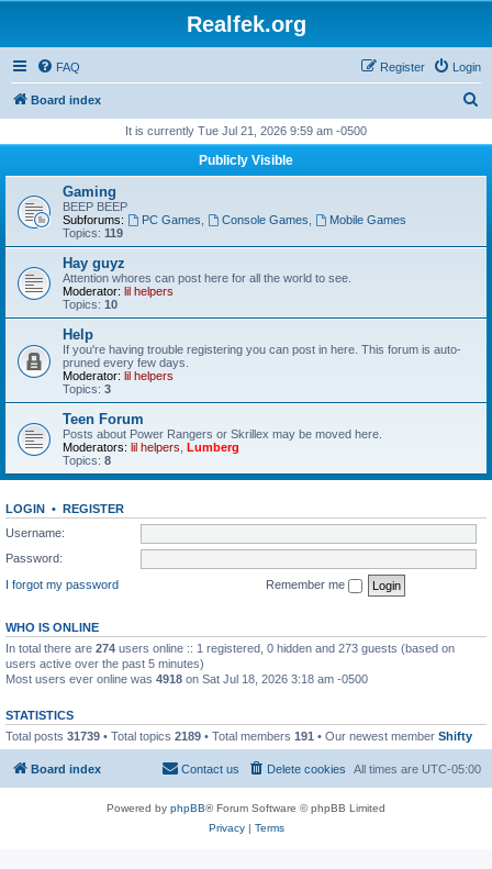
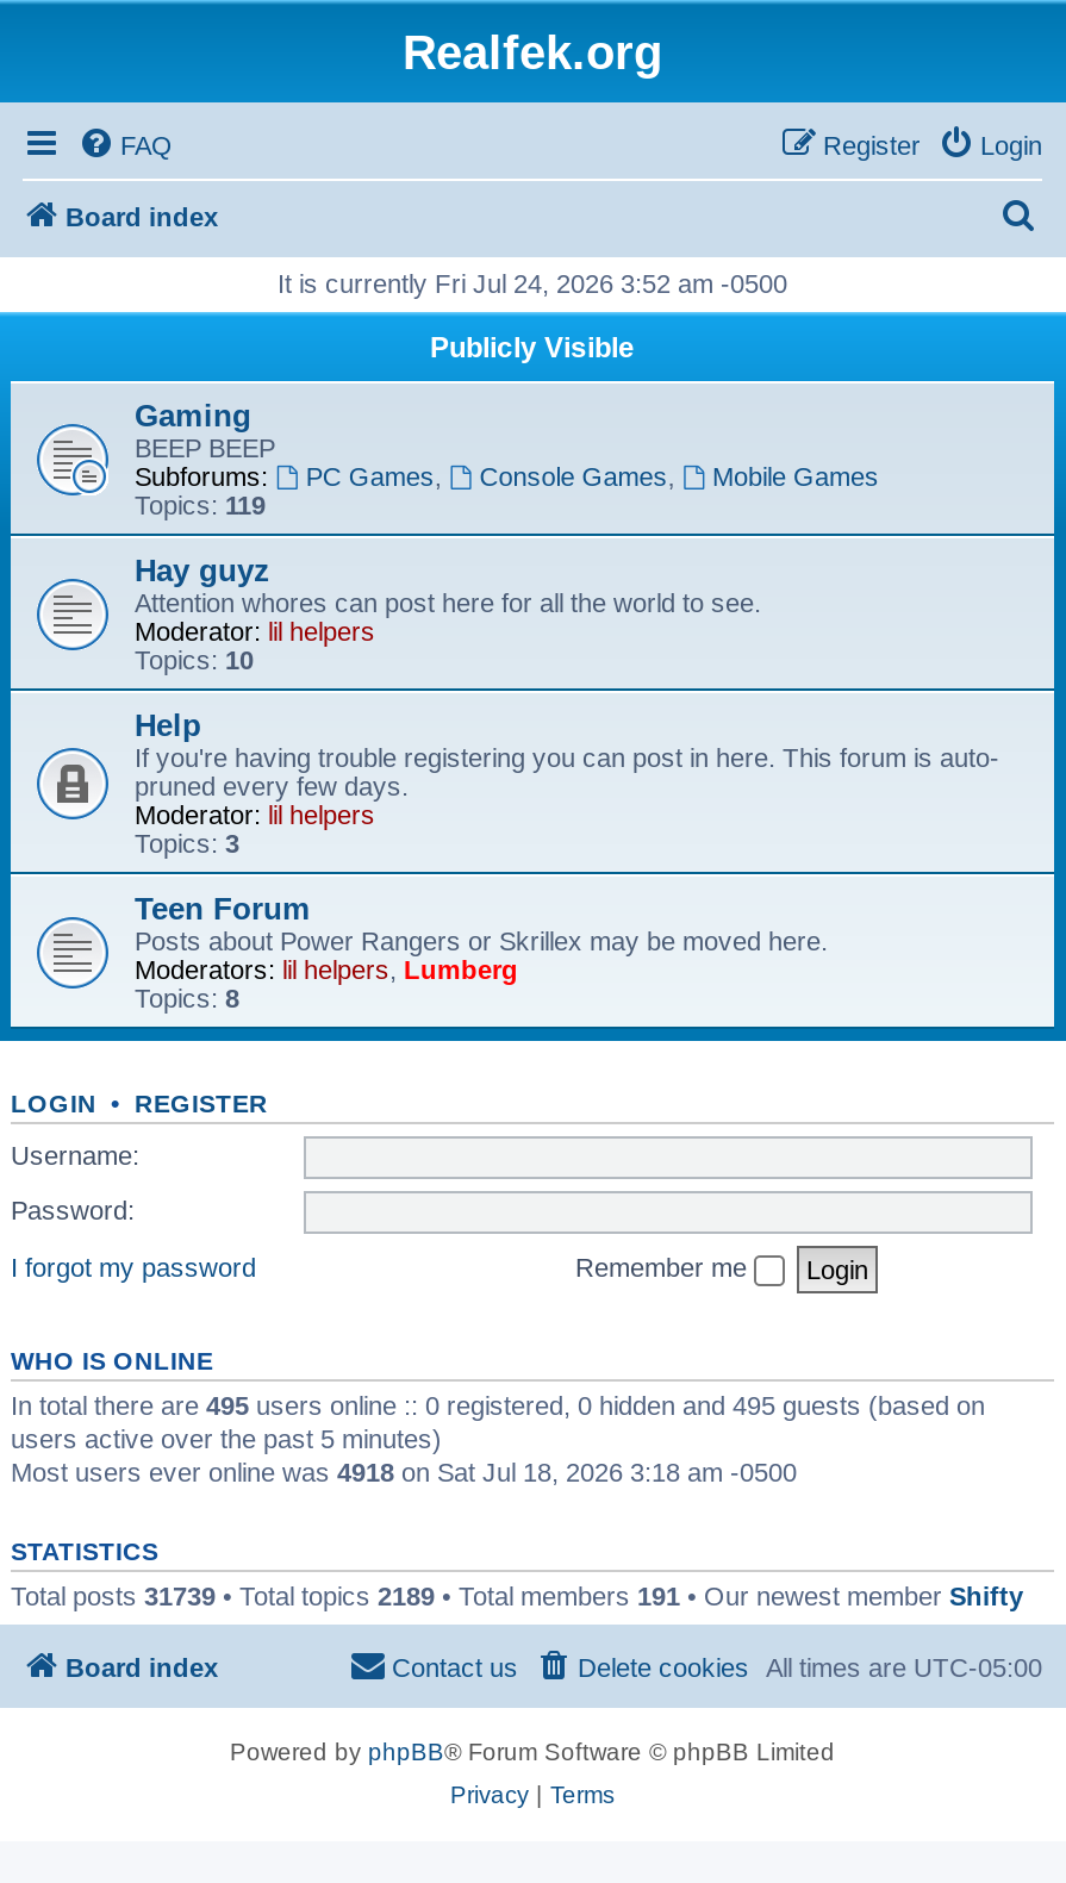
- It is currently Tue Jul 21, 2026 9:59 am -0500
+ It is currently Fri Jul 24, 2026 3:52 am -0500

- In total there are 274 users online :: 1 registered, 0 hidden and 273 guests (based on
+ In total there are 495 users online :: 0 registered, 0 hidden and 495 guests (based on
